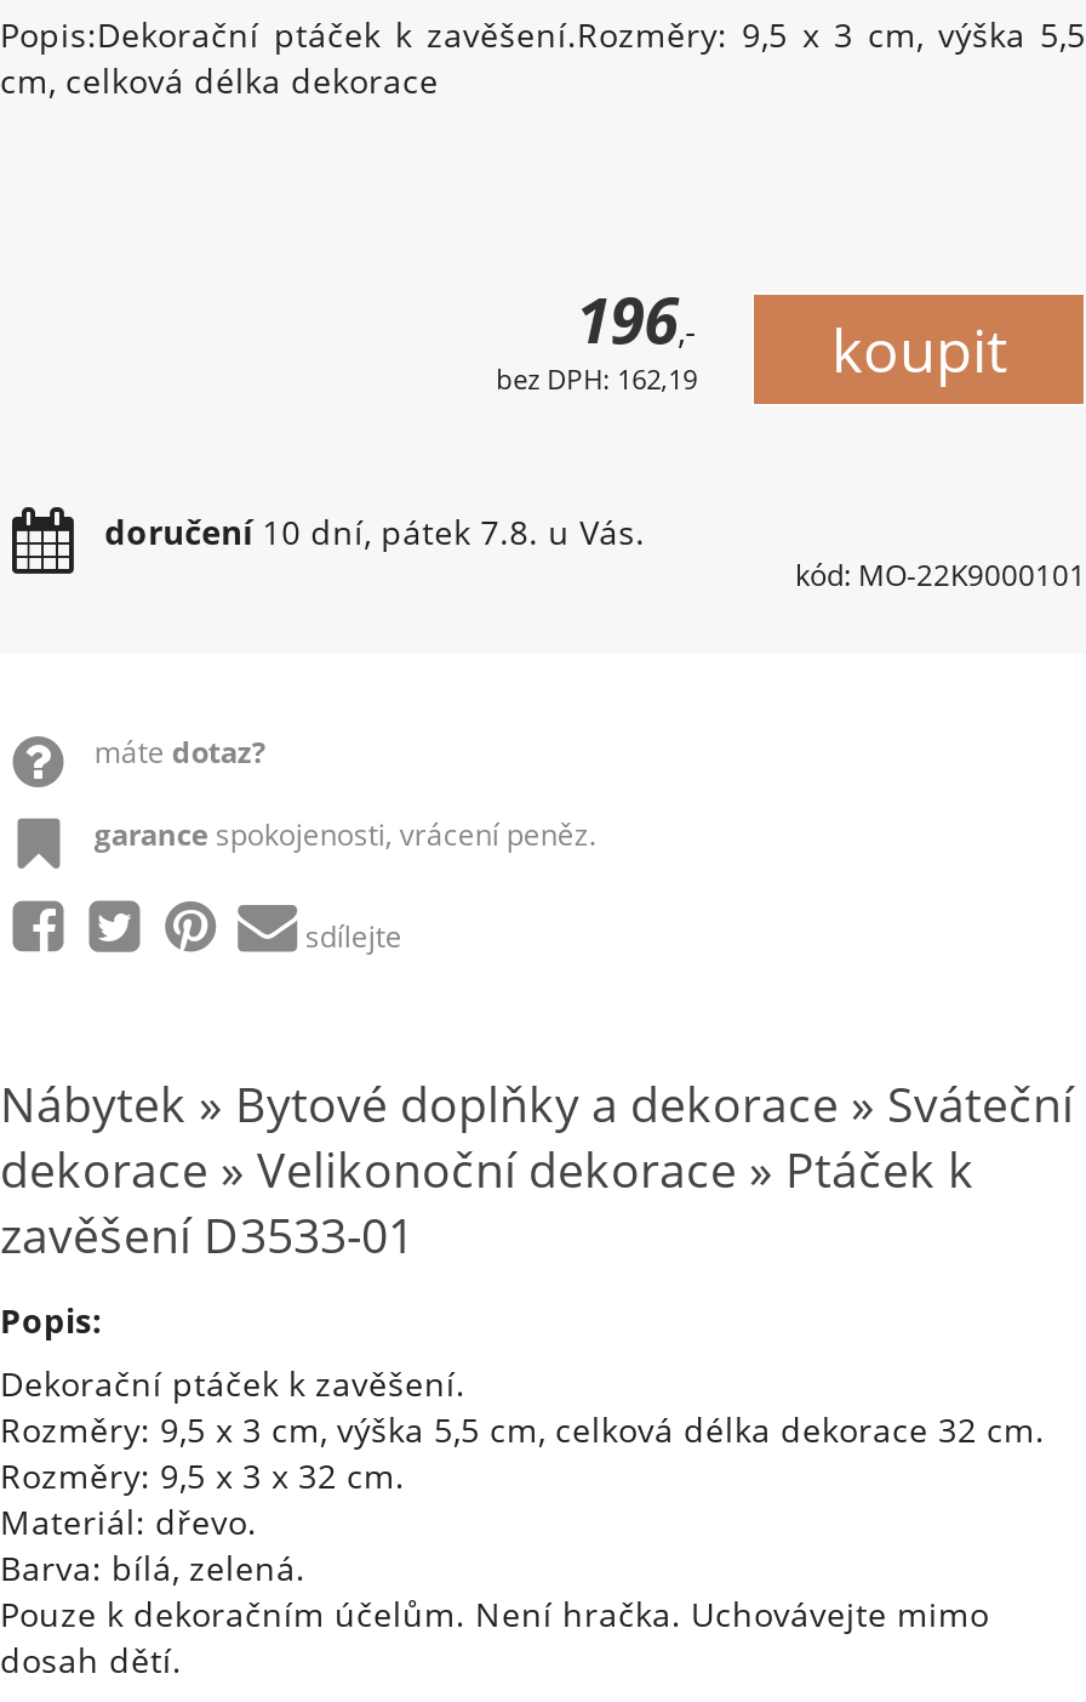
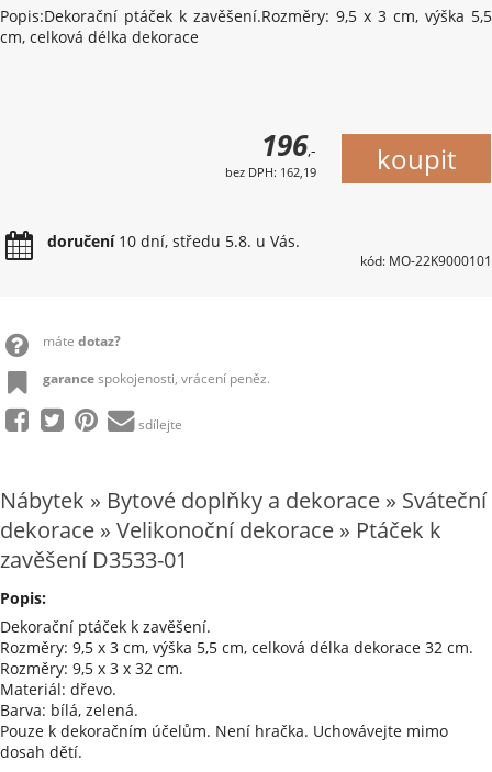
- doručení 10 dní, pátek 7.8. u Vás.
+ doručení 10 dní, středu 5.8. u Vás.
